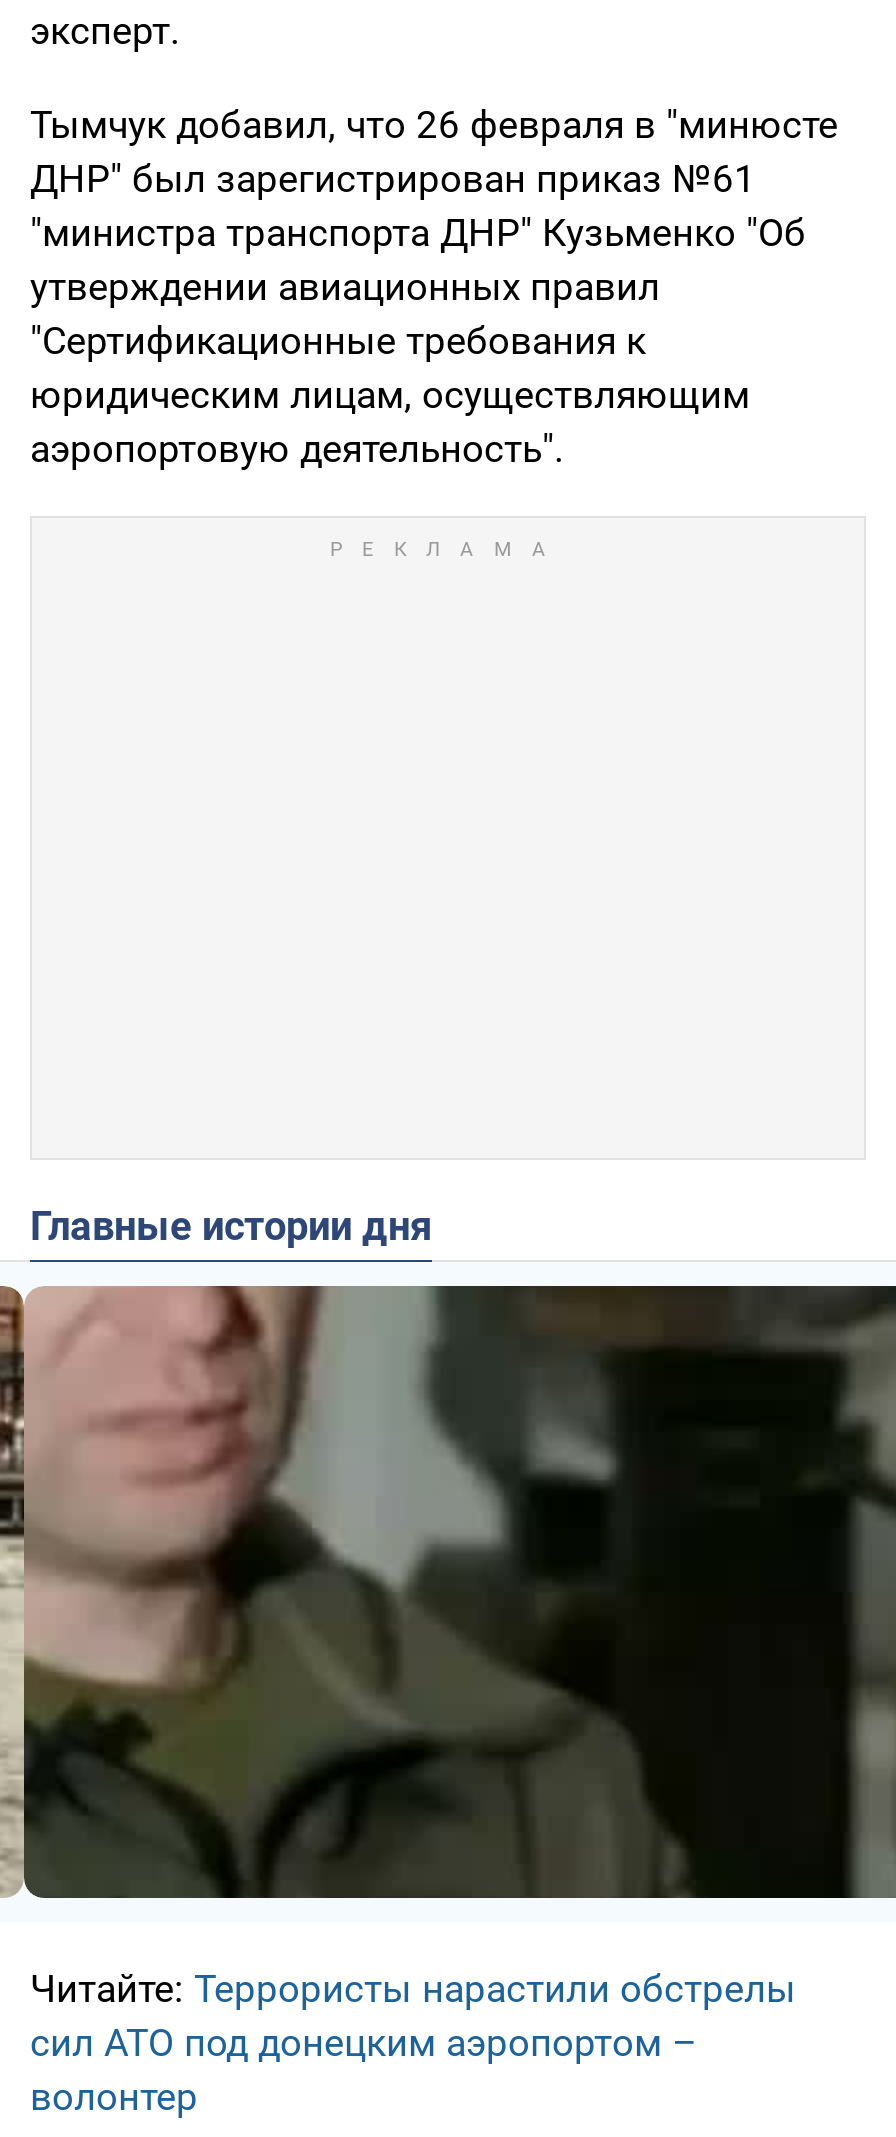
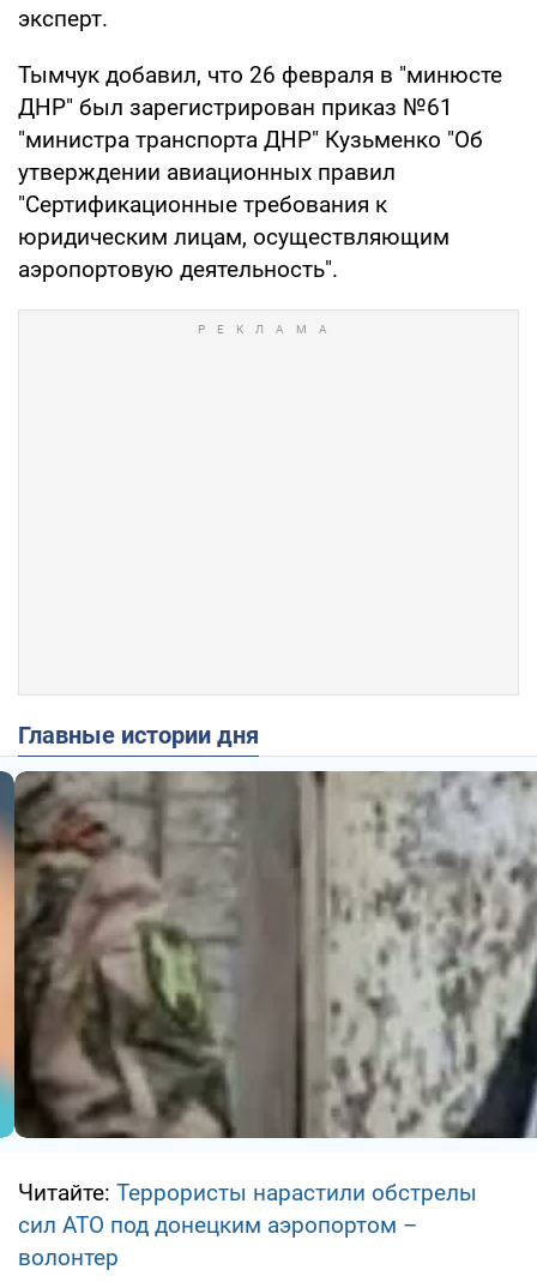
- [image]
+ [image]
